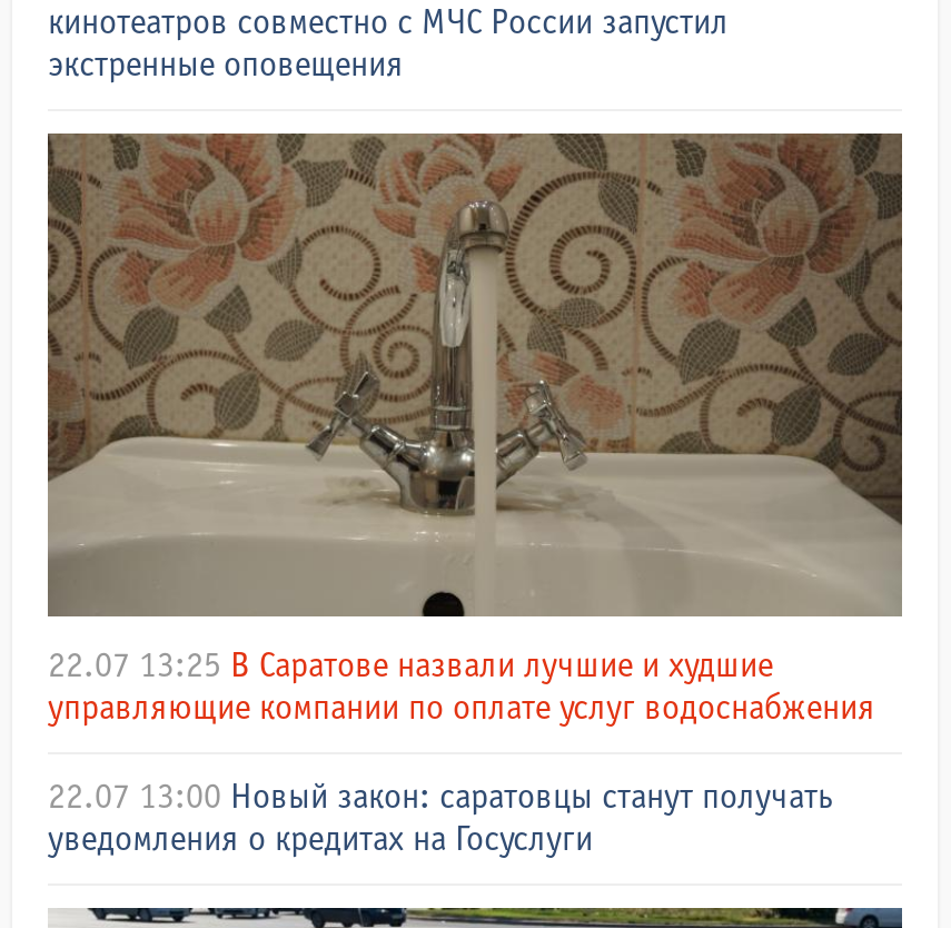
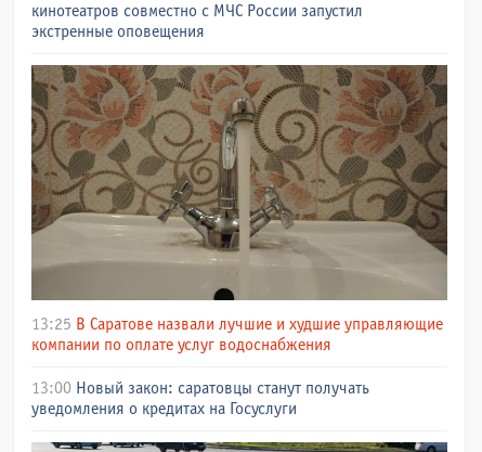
- 22.07 13:25 В Саратове назвали лучшие и худшие
- управляющие компании по оплате услуг водоснабжения
+ 13:25 В Саратове назвали лучшие и худшие управляющие
+ компании по оплате услуг водоснабжения

- 22.07 13:00 Новый закон: саратовцы станут получать
+ 13:00 Новый закон: саратовцы станут получать
